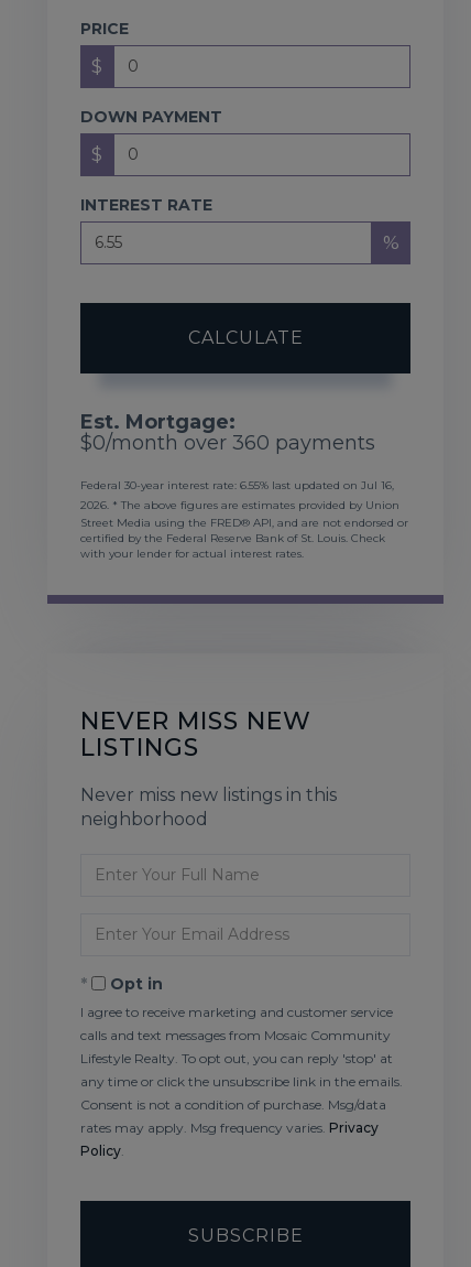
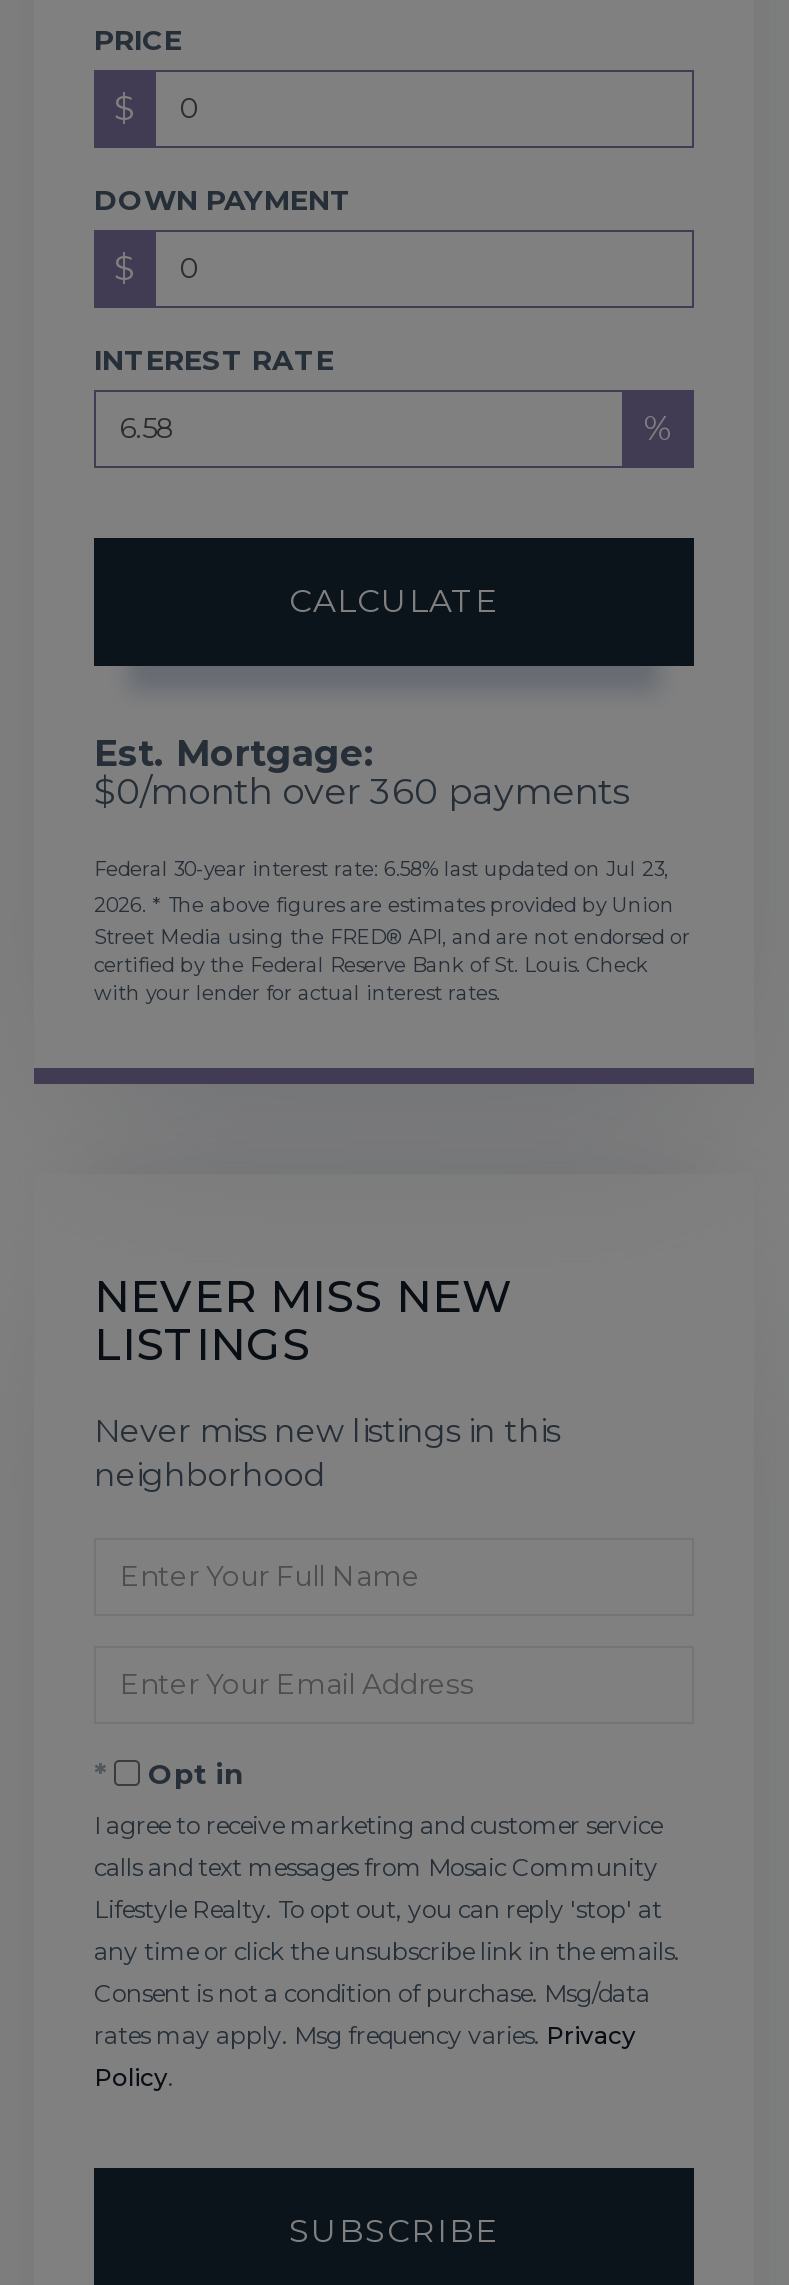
- Federal 30-year interest rate: 6.55% last updated on Jul 16,
+ Federal 30-year interest rate: 6.58% last updated on Jul 23,
